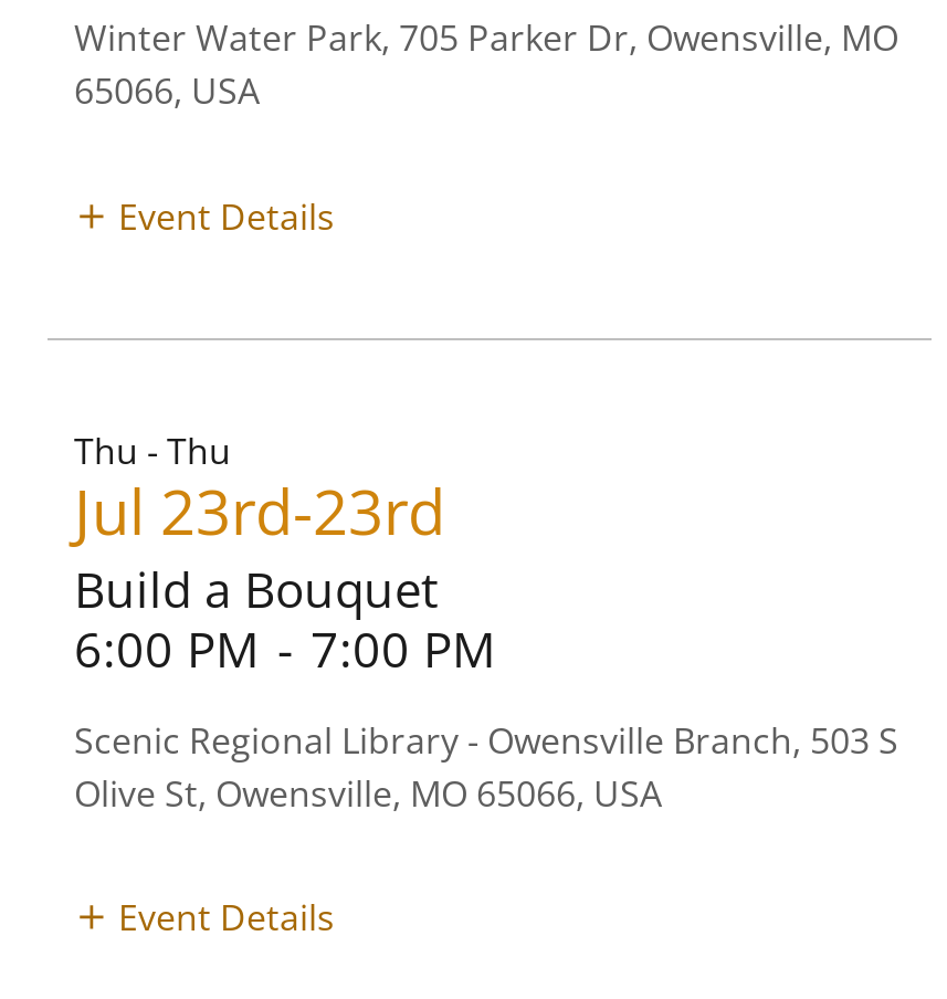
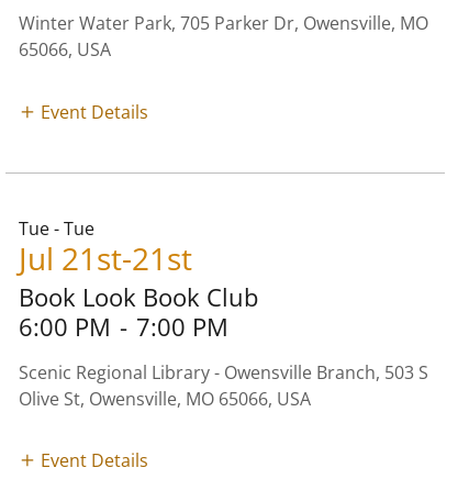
- Thu - Thu
- Jul 23rd-23rd
- Build a Bouquet
+ Tue - Tue
+ Jul 21st-21st
+ Book Look Book Club
